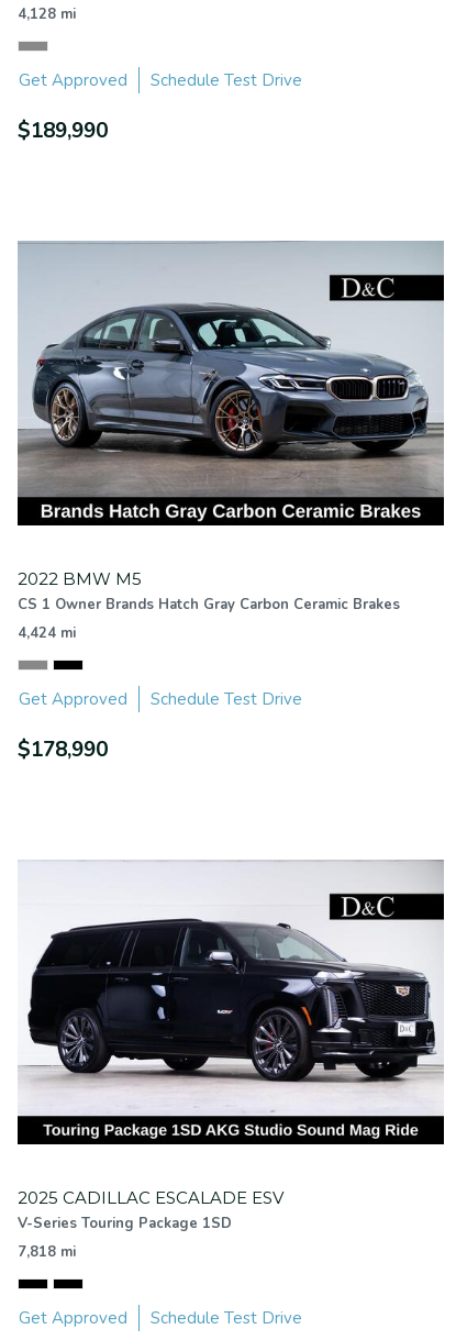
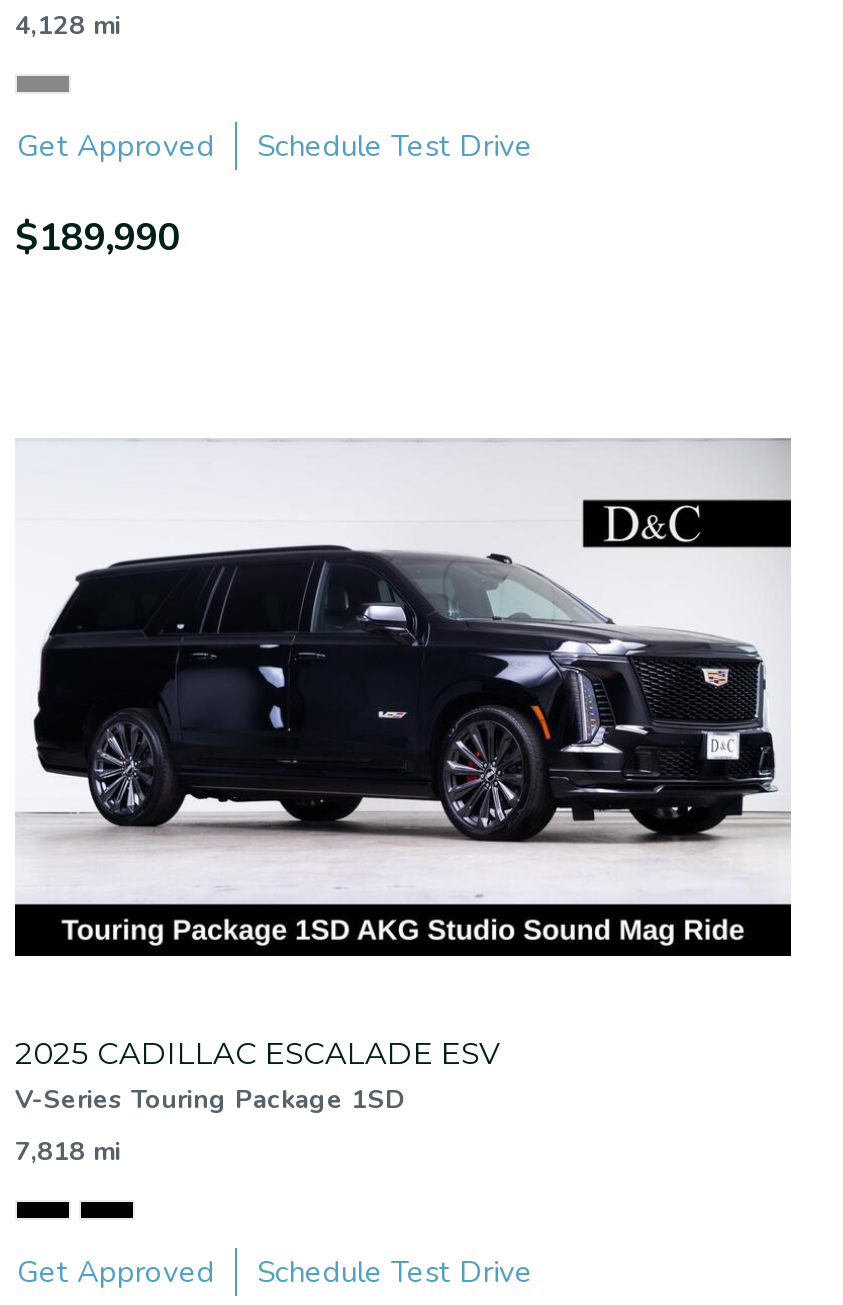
- [image]

- 2022 BMW M5
- CS 1 Owner Brands Hatch Gray Carbon Ceramic Brakes
- 4,424 mi
- Get Approved
- Schedule Test Drive
- $178,990
